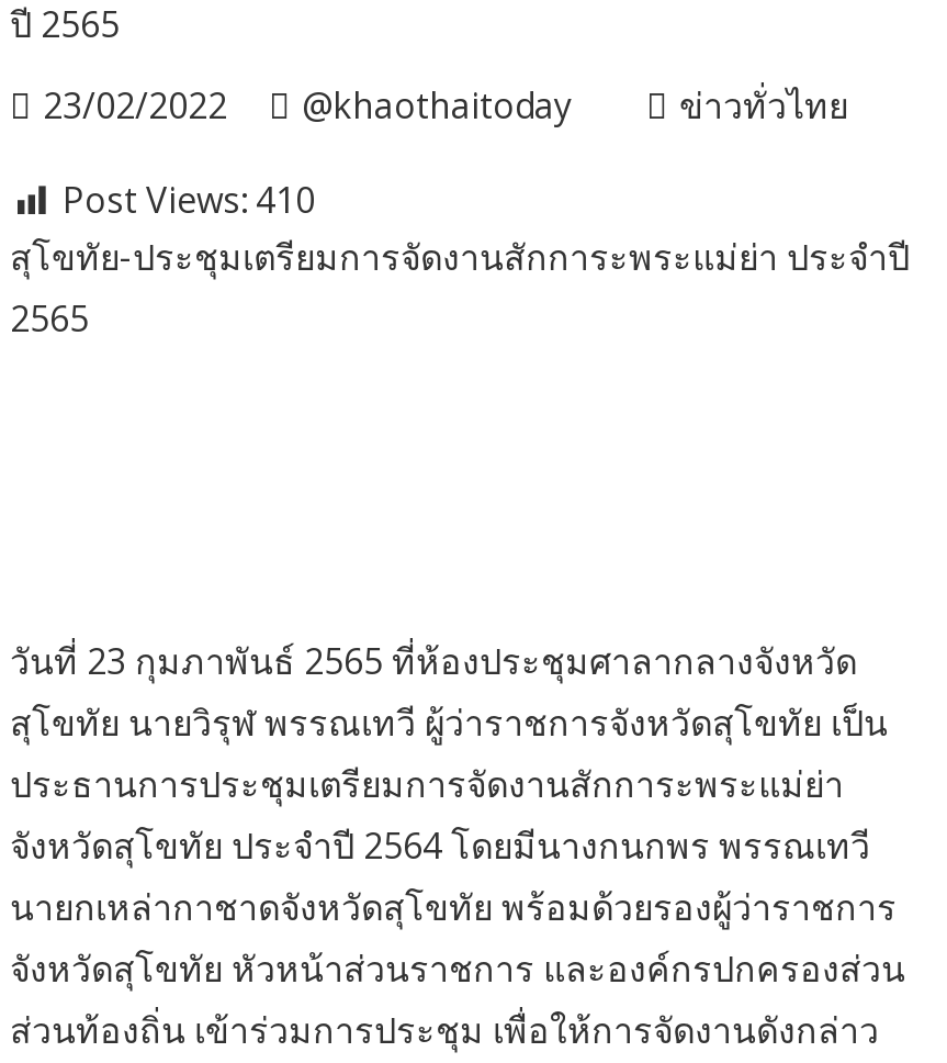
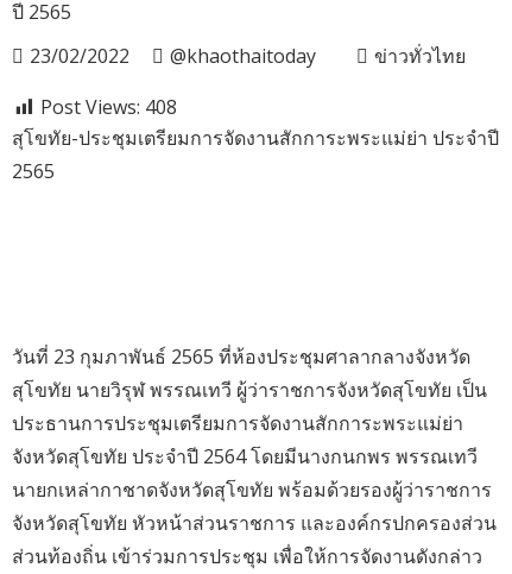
- Post Views: 410
+ Post Views: 408
